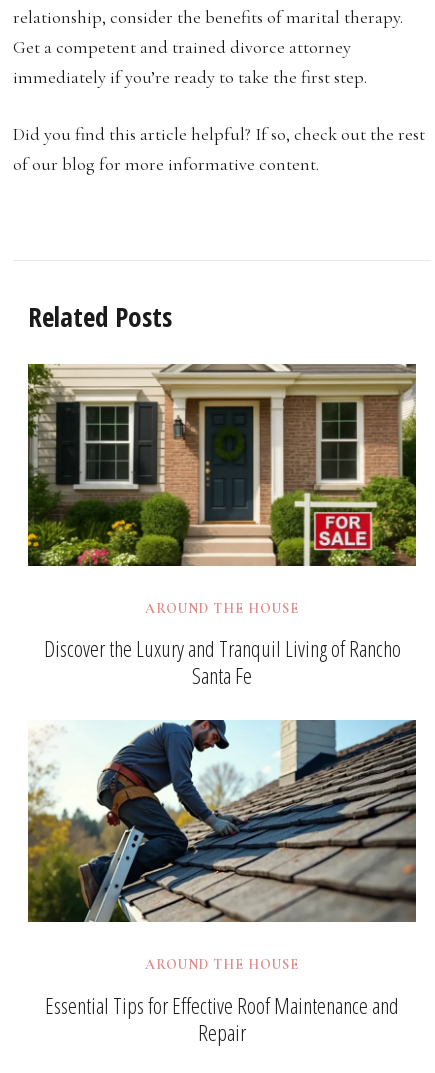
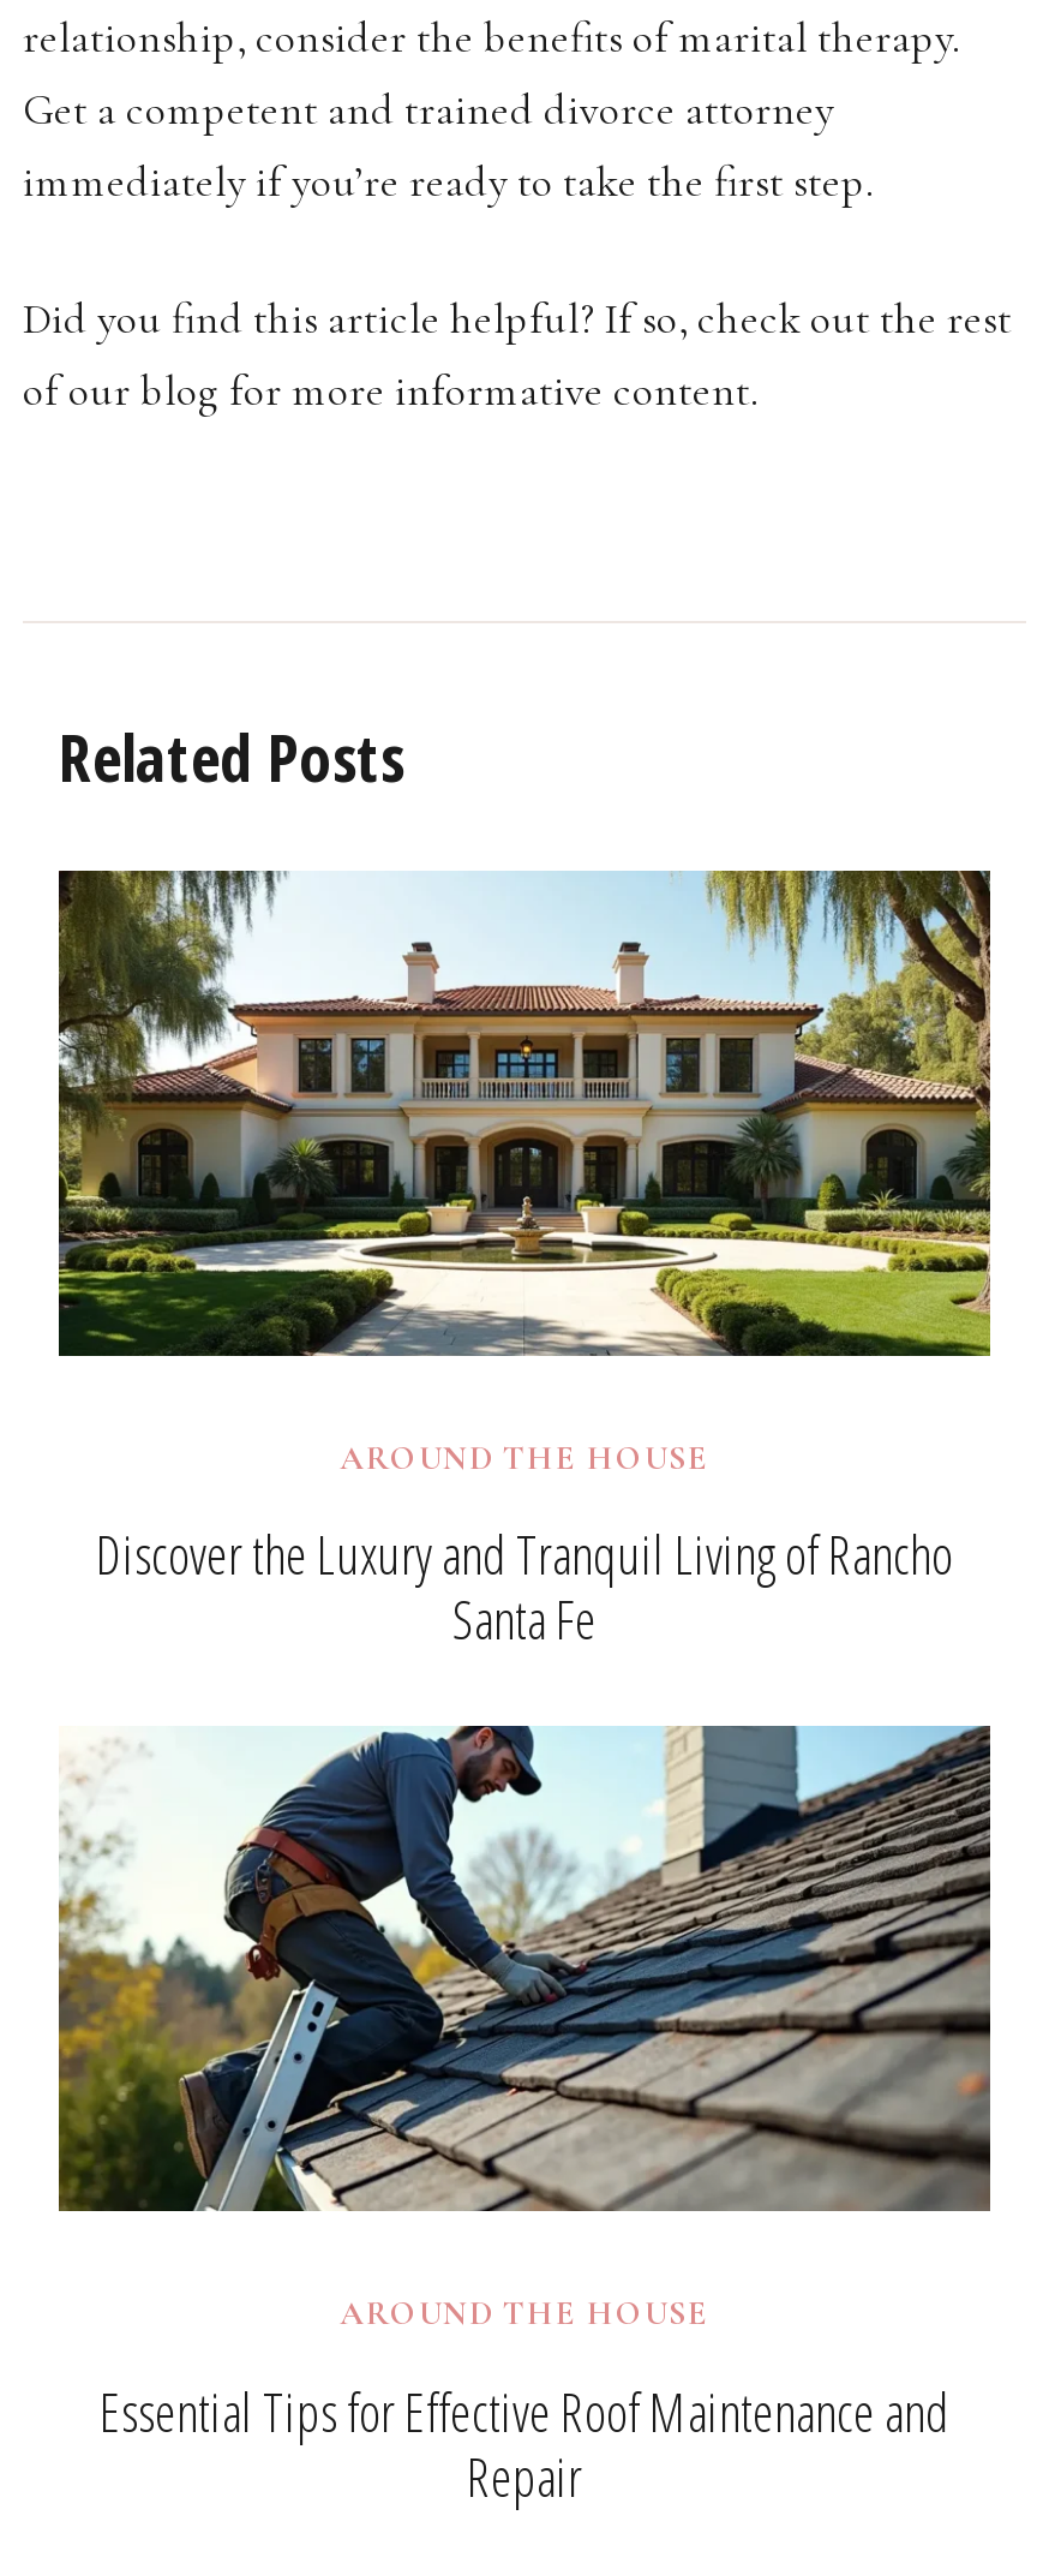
- [image]
+ [image]
